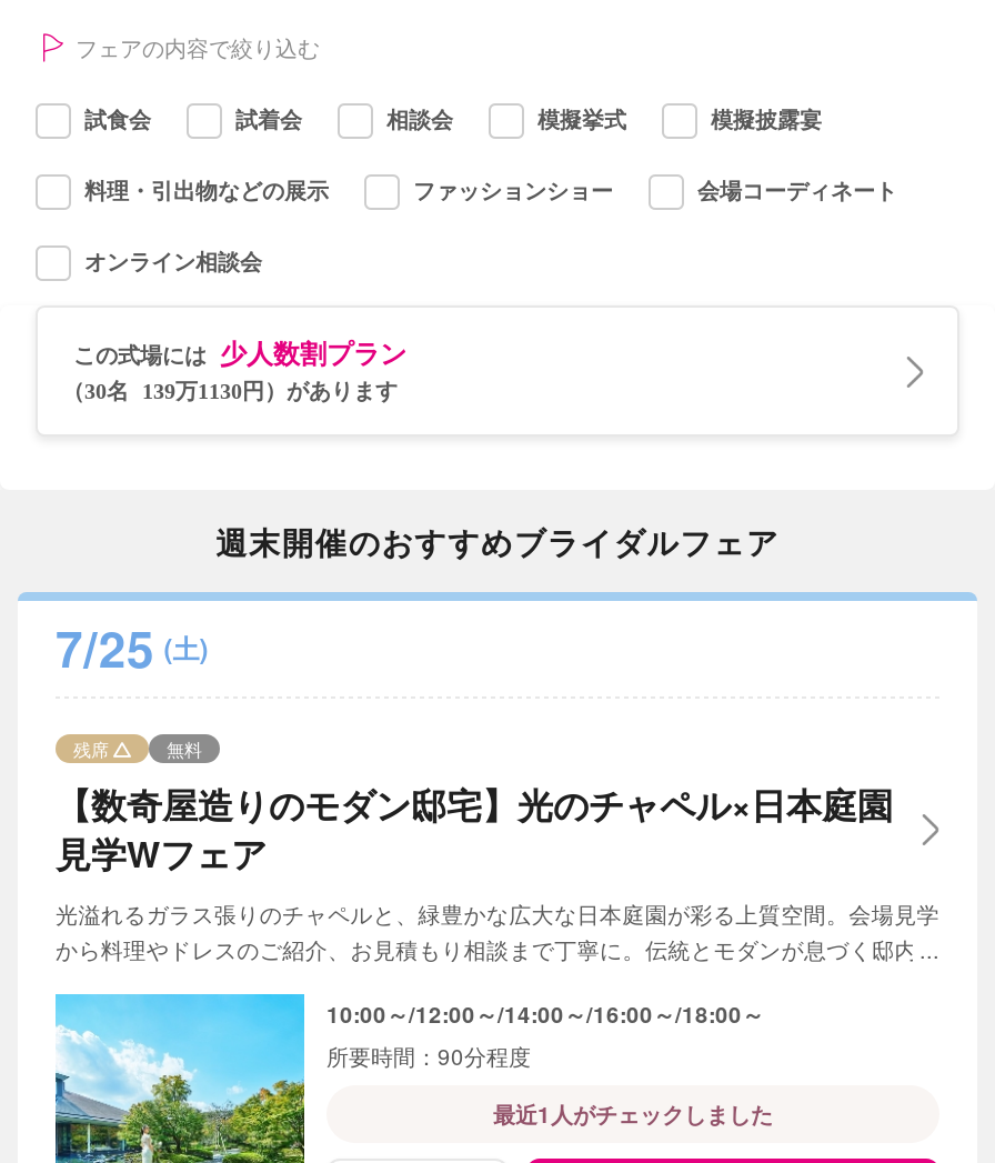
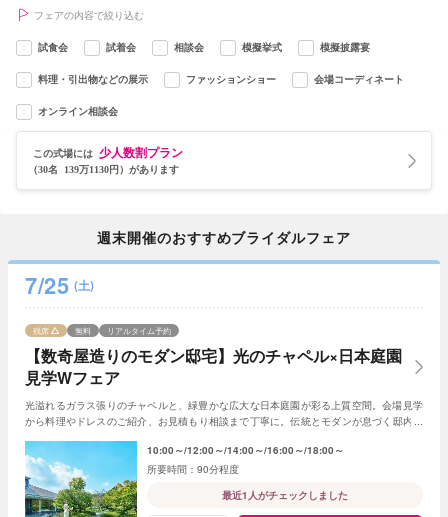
+ リアルタイム予約
